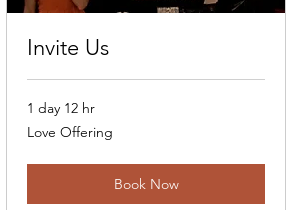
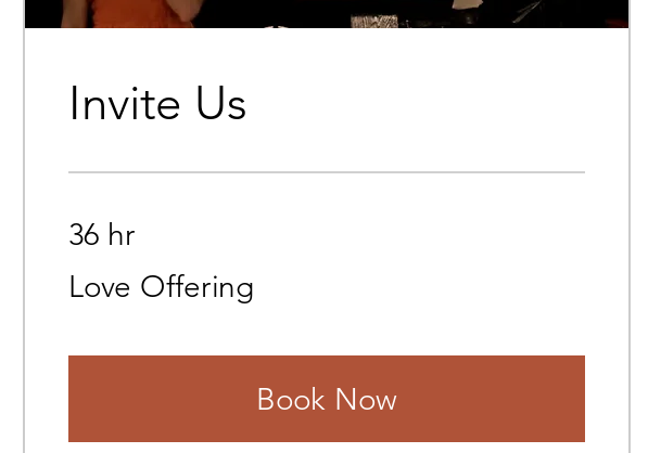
- 1 day 12 hr
+ 36 hr
